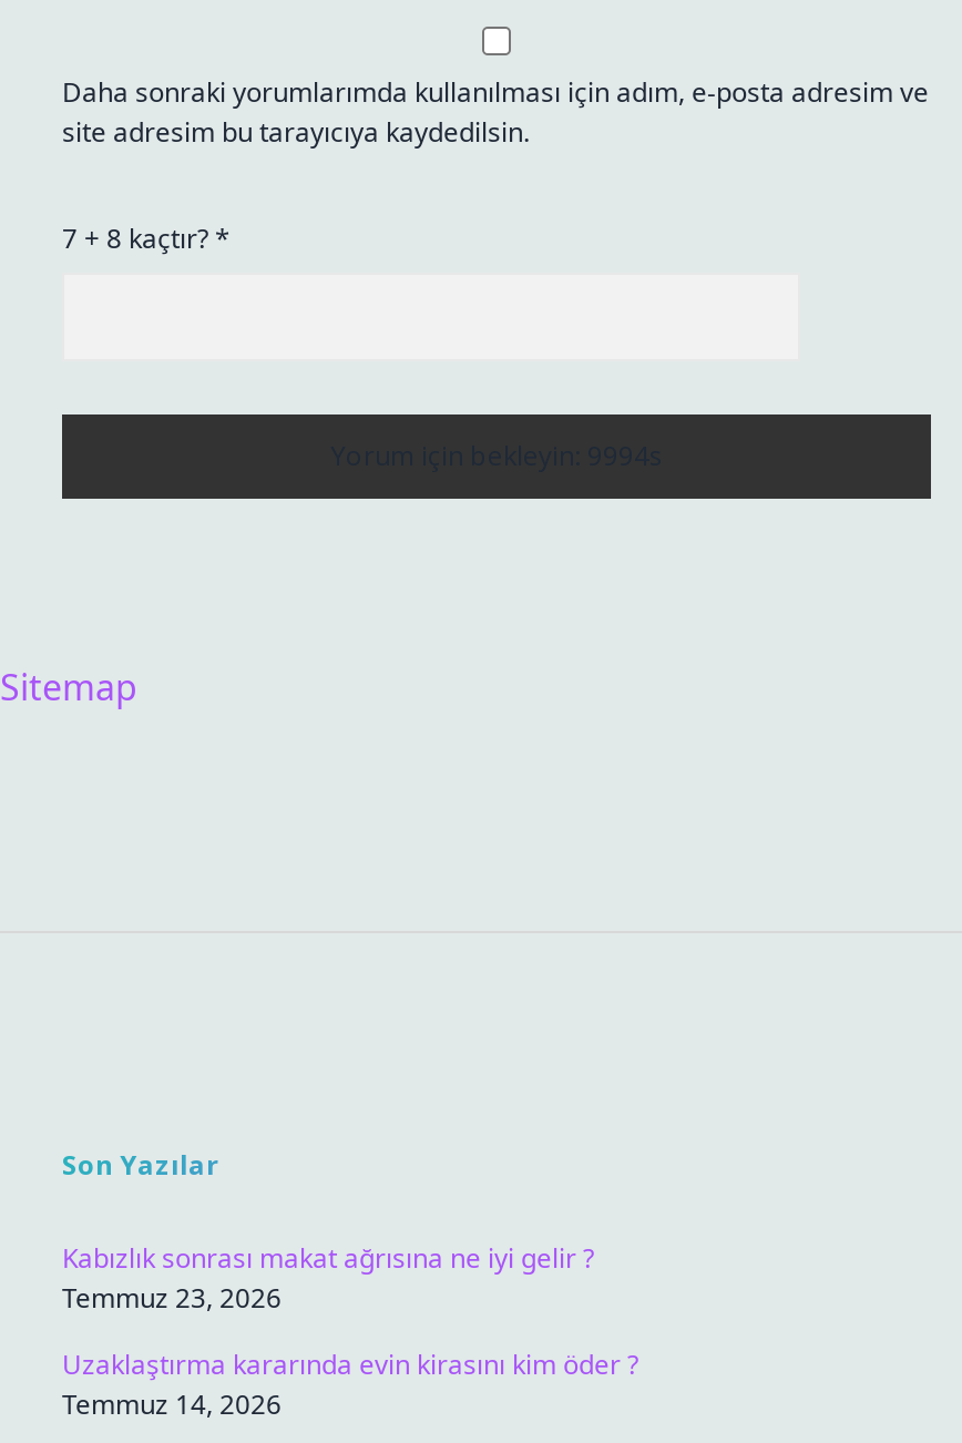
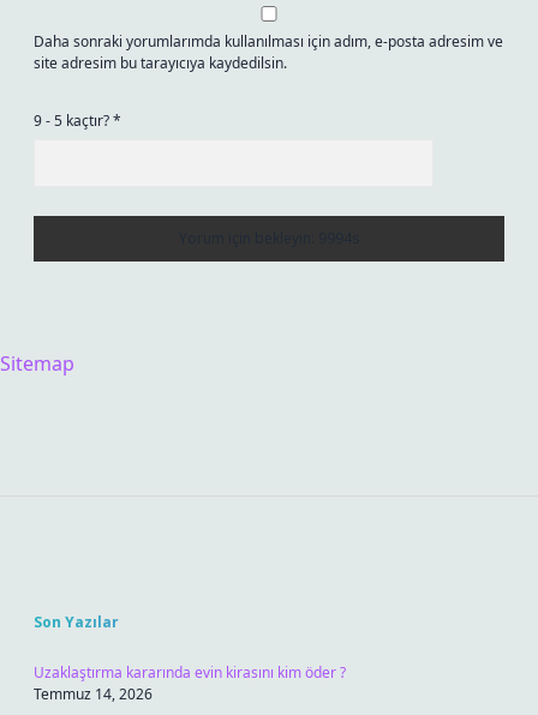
- 7 + 8 kaçtır? *
+ 9 - 5 kaçtır? *

- Kabızlık sonrası makat ağrısına ne iyi gelir ?
- Temmuz 23, 2026
